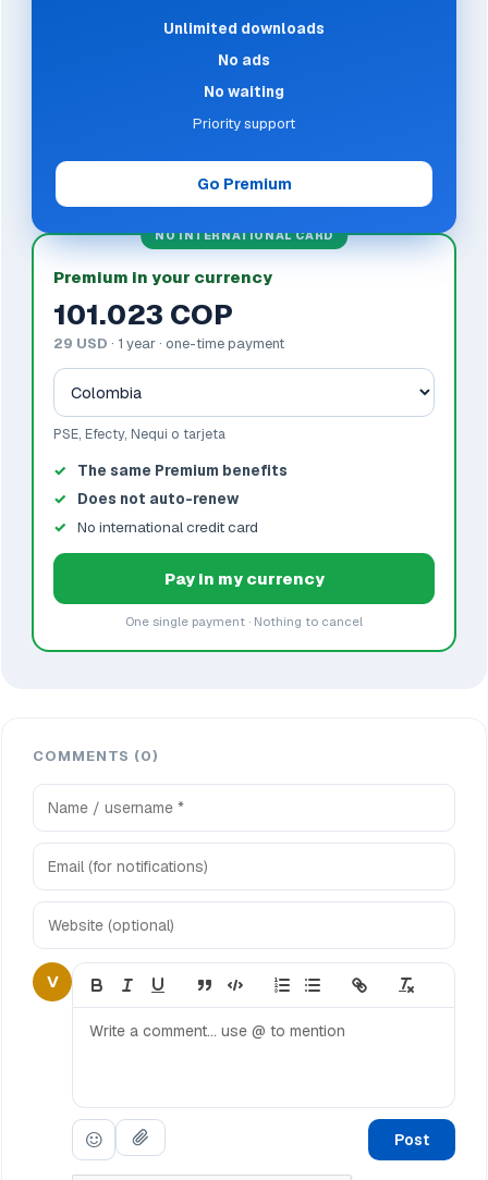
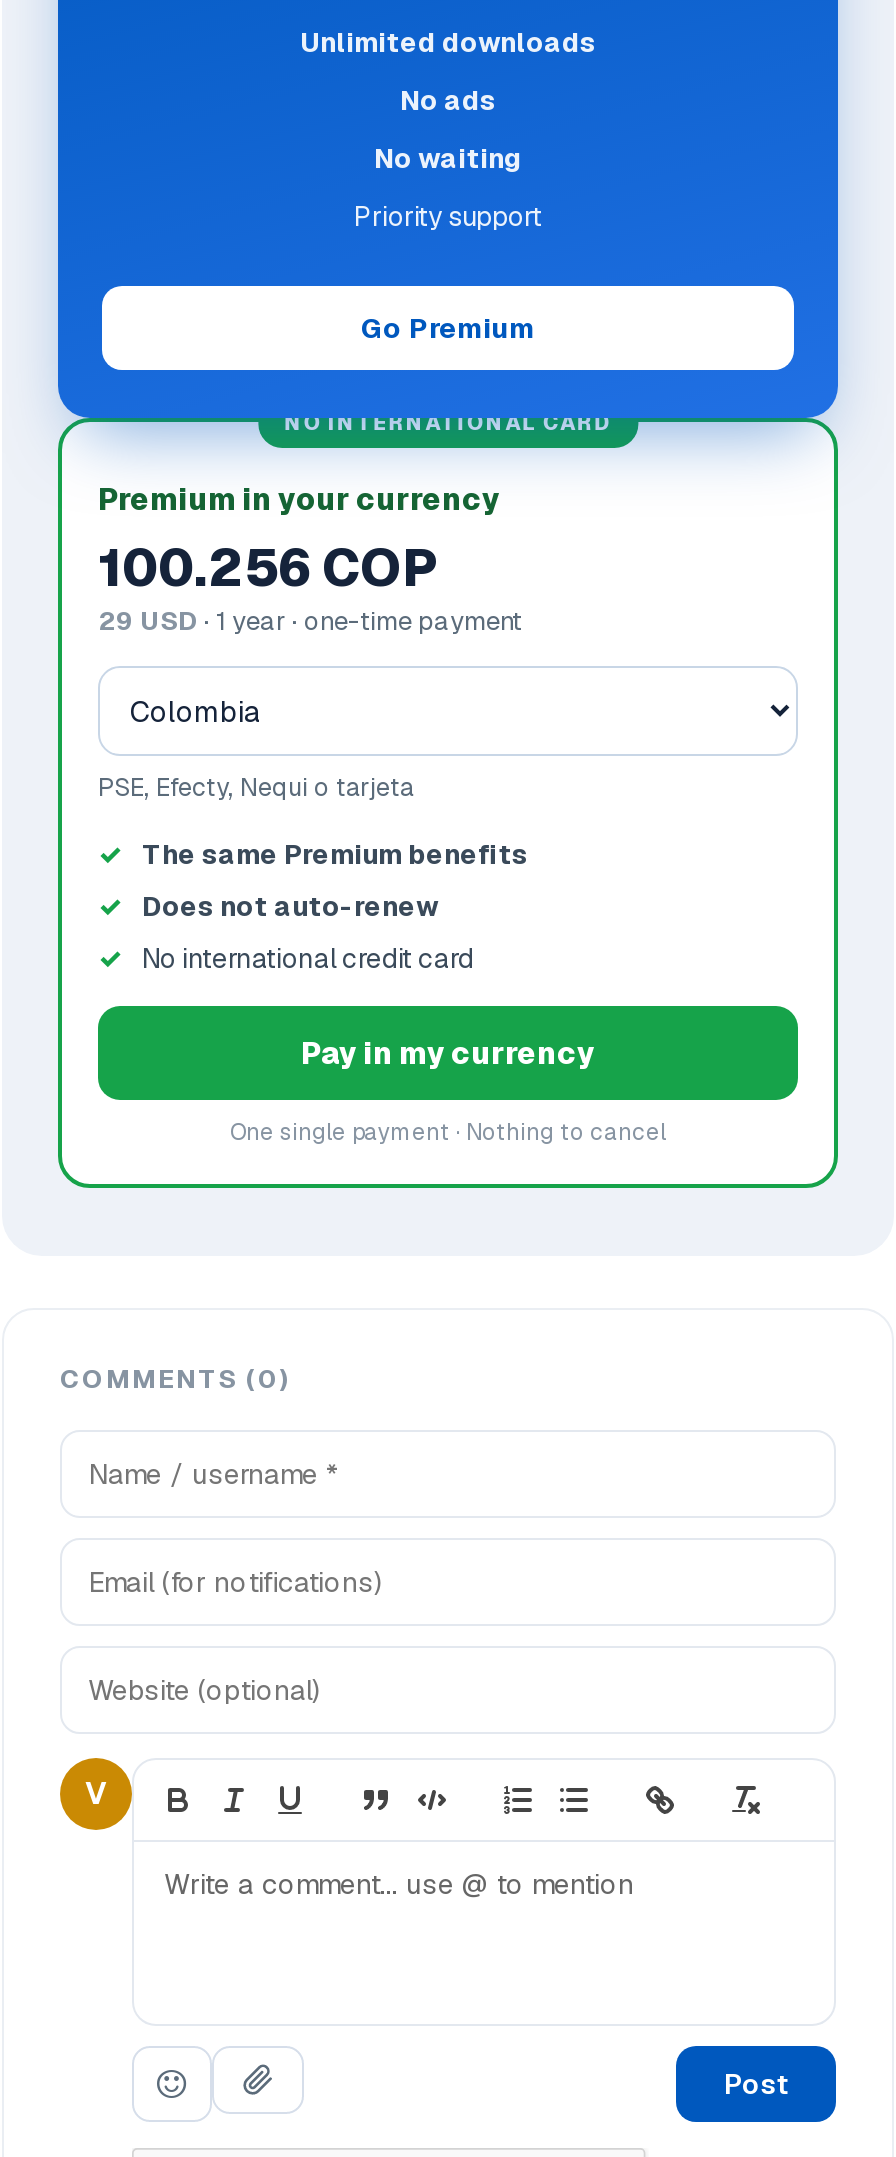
- 101.023 COP
+ 100.256 COP
